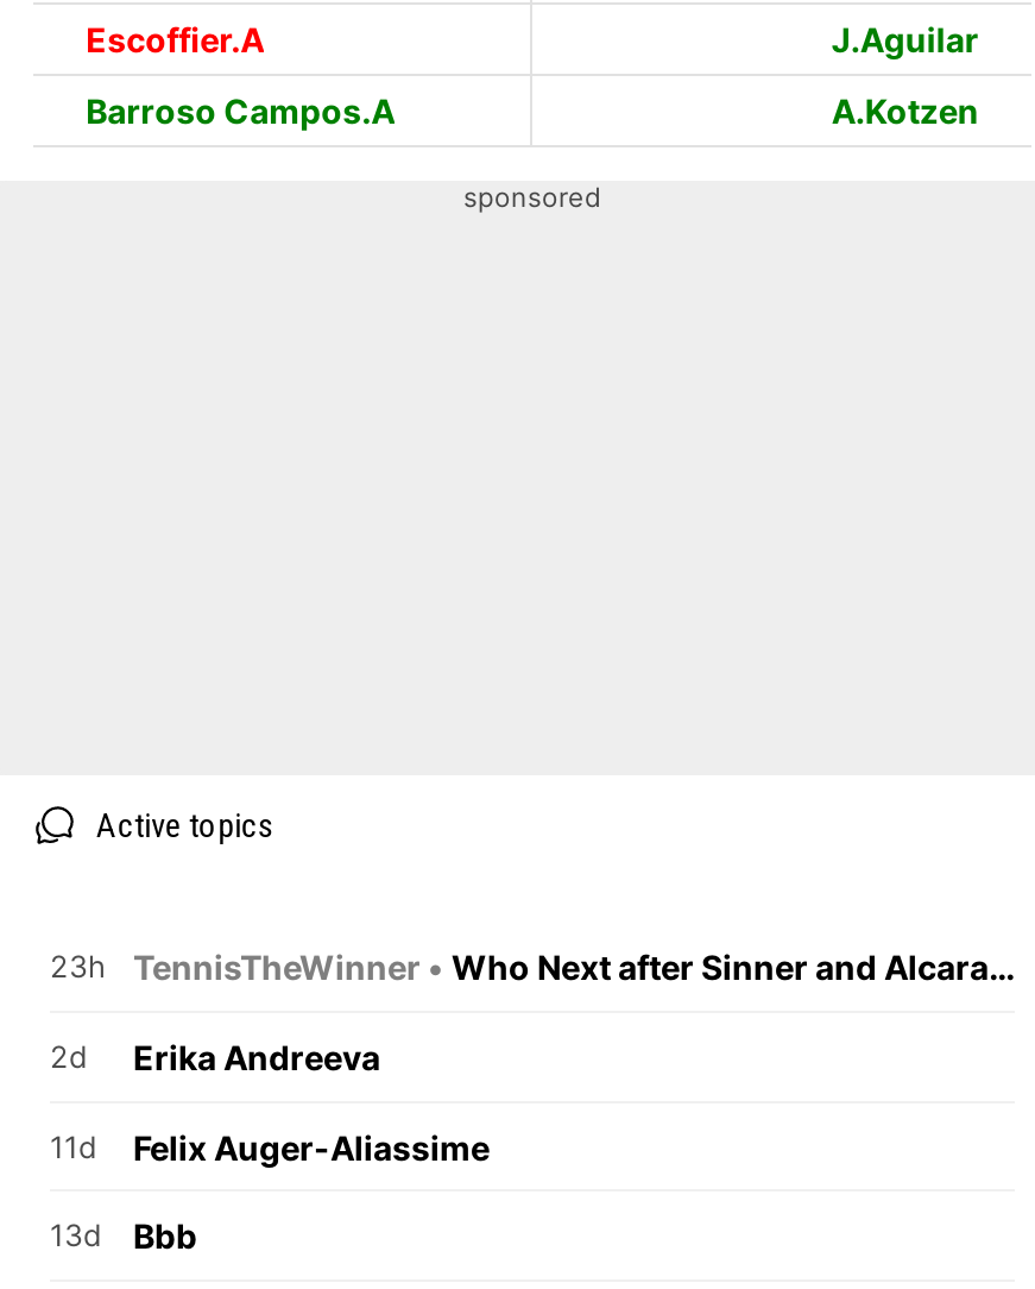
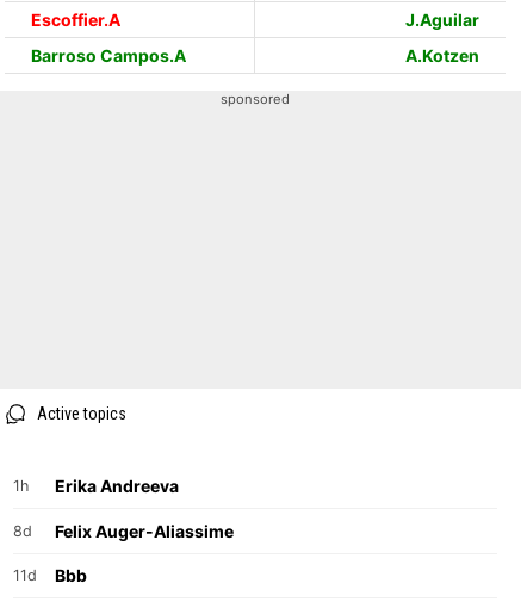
- 23h
- TennisTheWinner • Who Next after Sinner and Alcaraz?
- 2d
+ 1h

- 11d Felix Auger-Aliassime
+ 8d Felix Auger-Aliassime

- 13d Bbb
+ 11d Bbb
